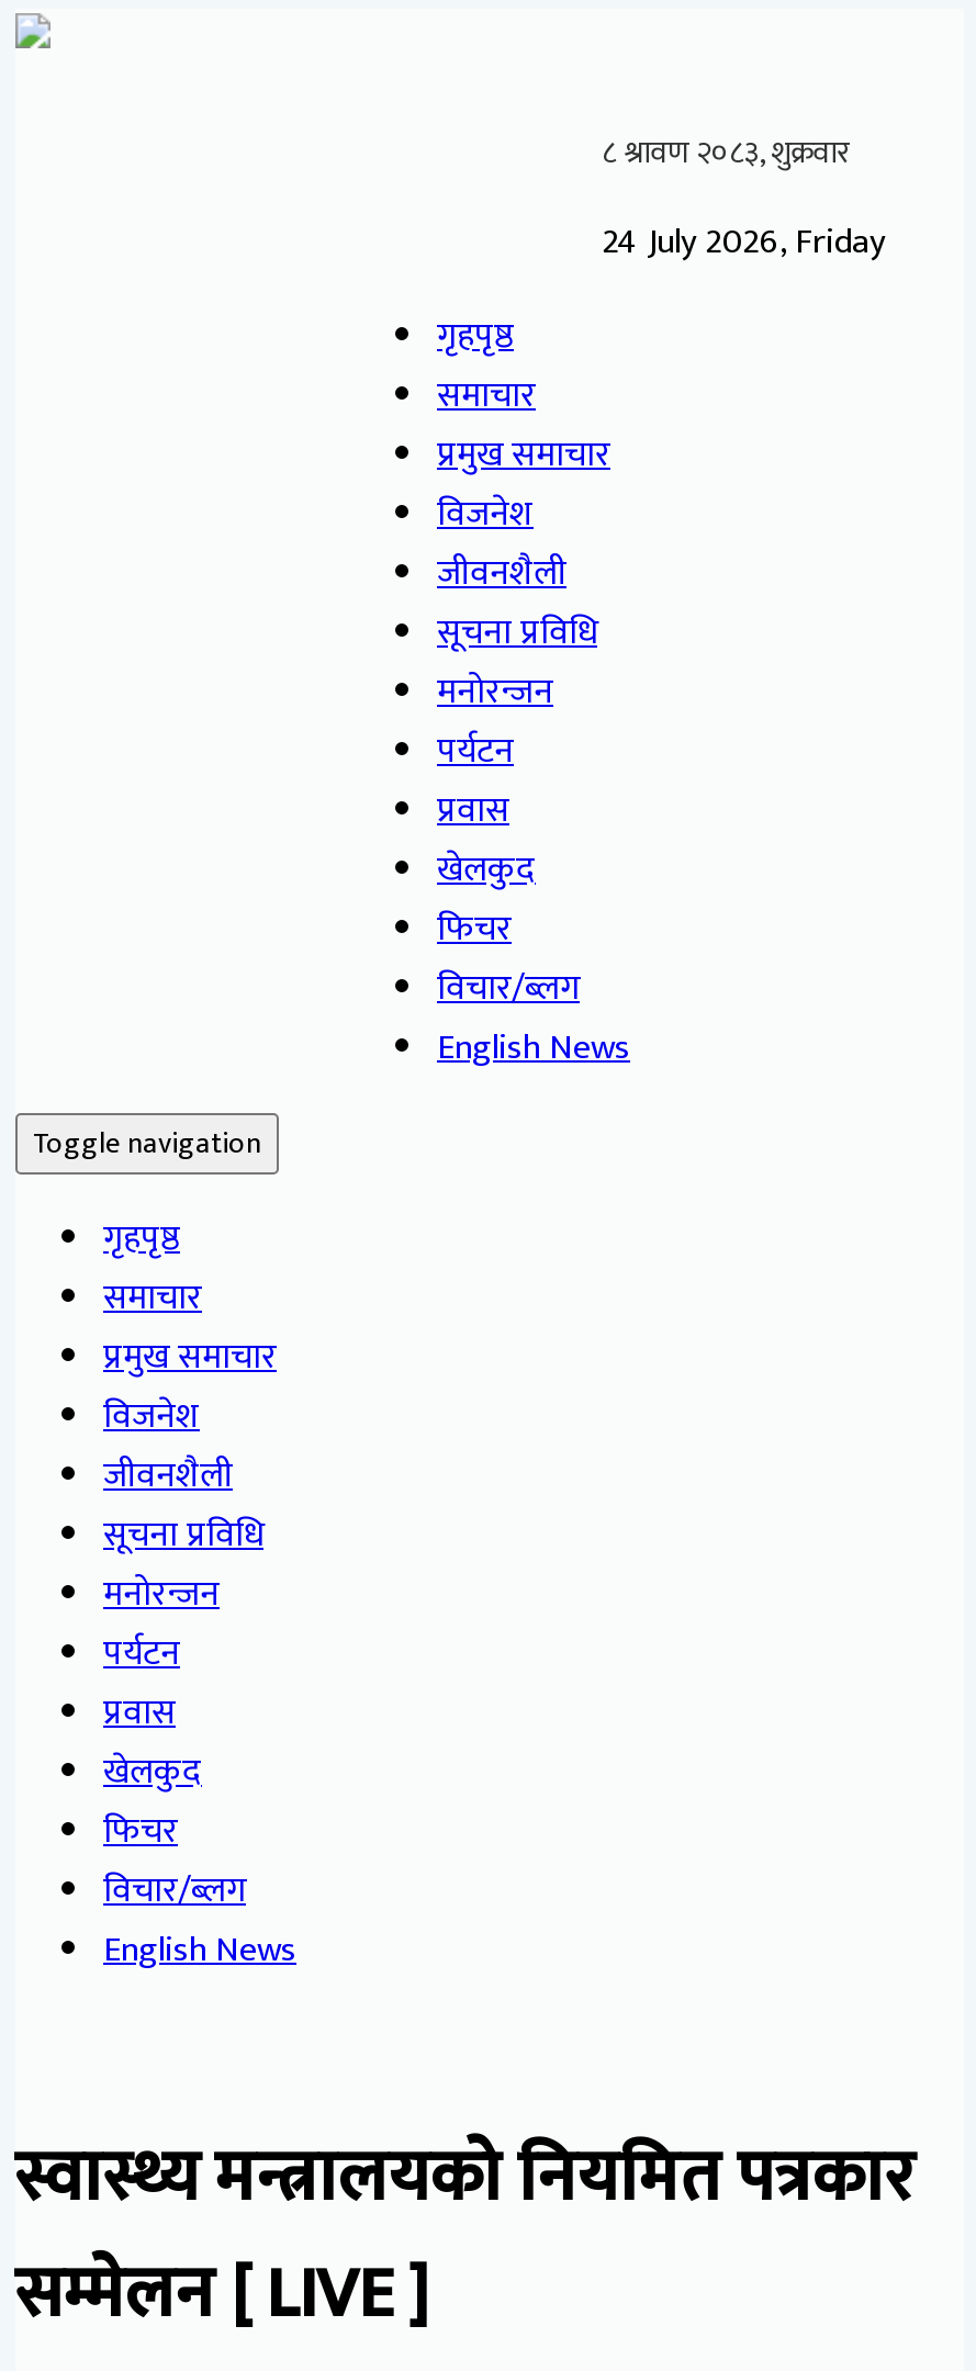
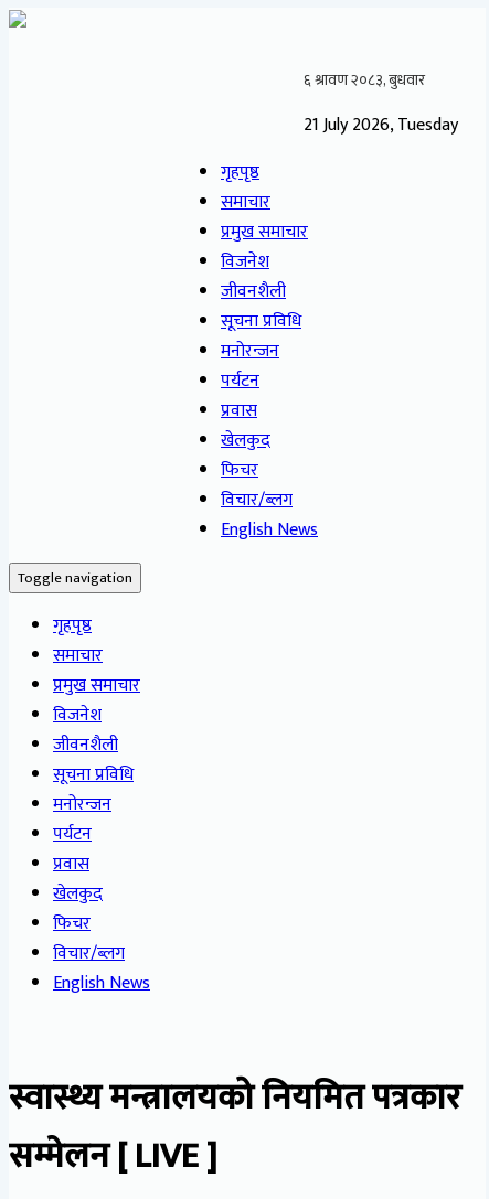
- 24 July 2026, Friday
+ 21 July 2026, Tuesday
